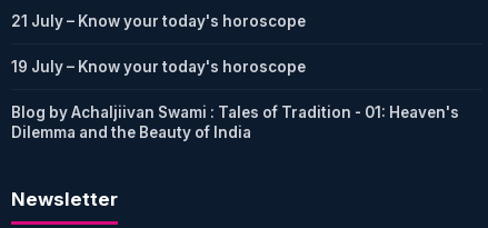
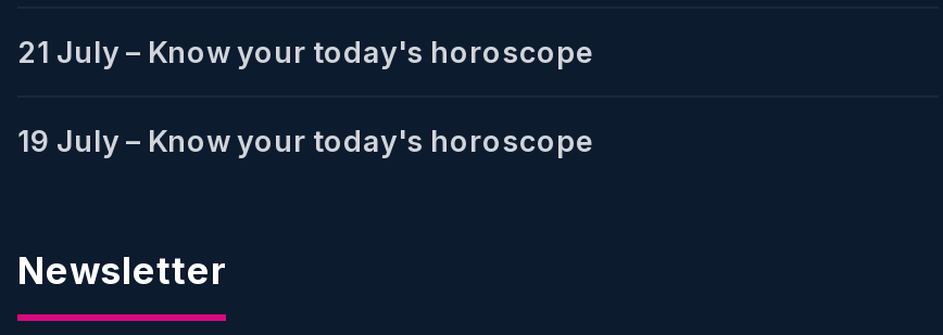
- Blog by Achaljiivan Swami : Tales of Tradition - 01: Heaven's
- Dilemma and the Beauty of India
